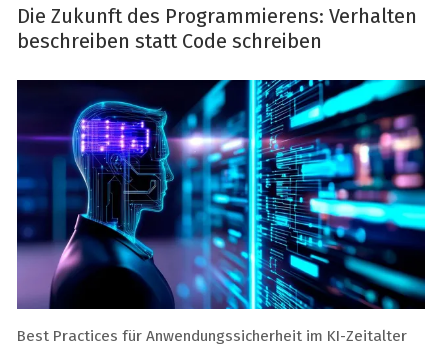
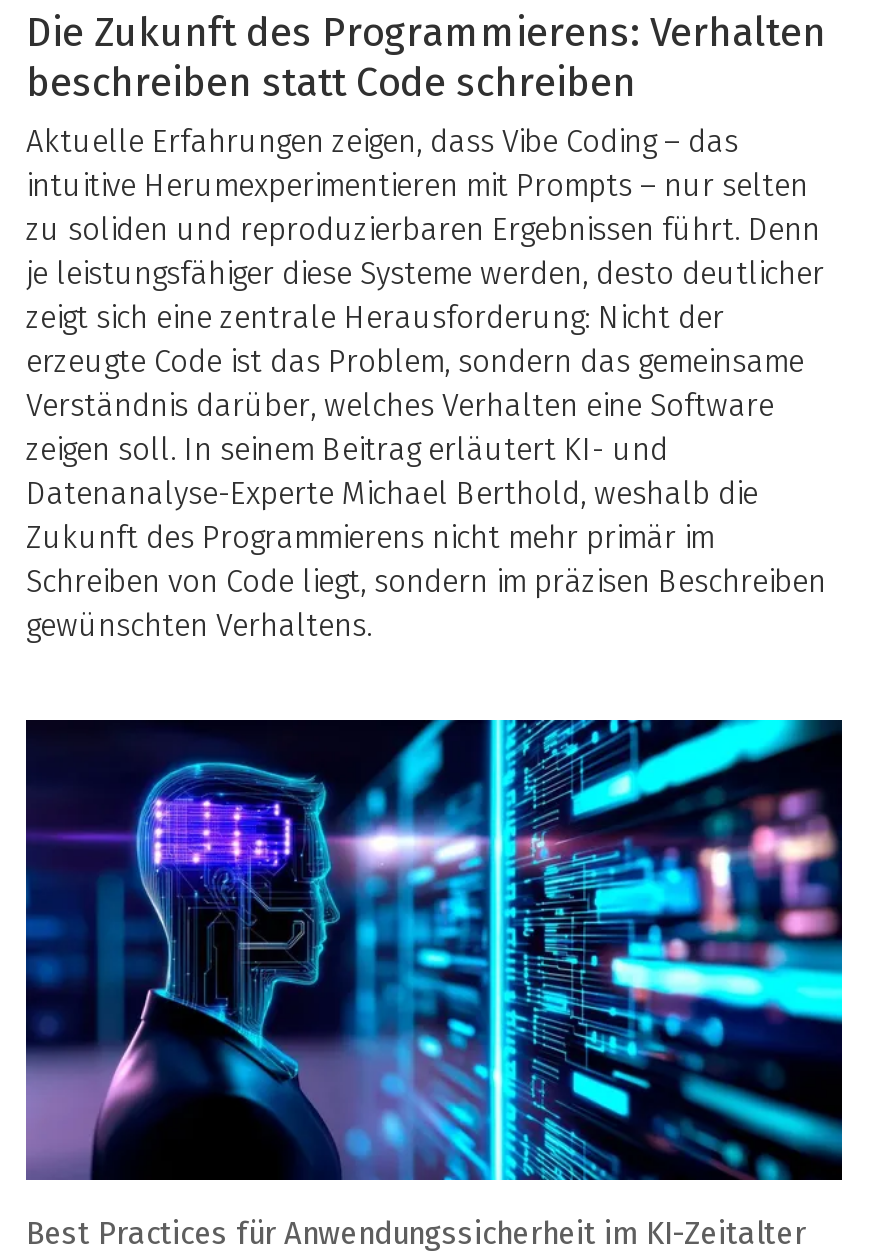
+ Aktuelle Erfahrungen zeigen, dass Vibe Coding – das
+ intuitive Herumexperimentieren mit Prompts – nur selten
+ zu soliden und reproduzierbaren Ergebnissen führt. Denn
+ je leistungsfähiger diese Systeme werden, desto deutlicher
+ zeigt sich eine zentrale Herausforderung: Nicht der
+ erzeugte Code ist das Problem, sondern das gemeinsame
+ Verständnis darüber, welches Verhalten eine Software
+ zeigen soll. In seinem Beitrag erläutert KI- und
+ Datenanalyse-Experte Michael Berthold, weshalb die
+ Zukunft des Programmierens nicht mehr primär im
+ Schreiben von Code liegt, sondern im präzisen Beschreiben
+ gewünschten Verhaltens.
